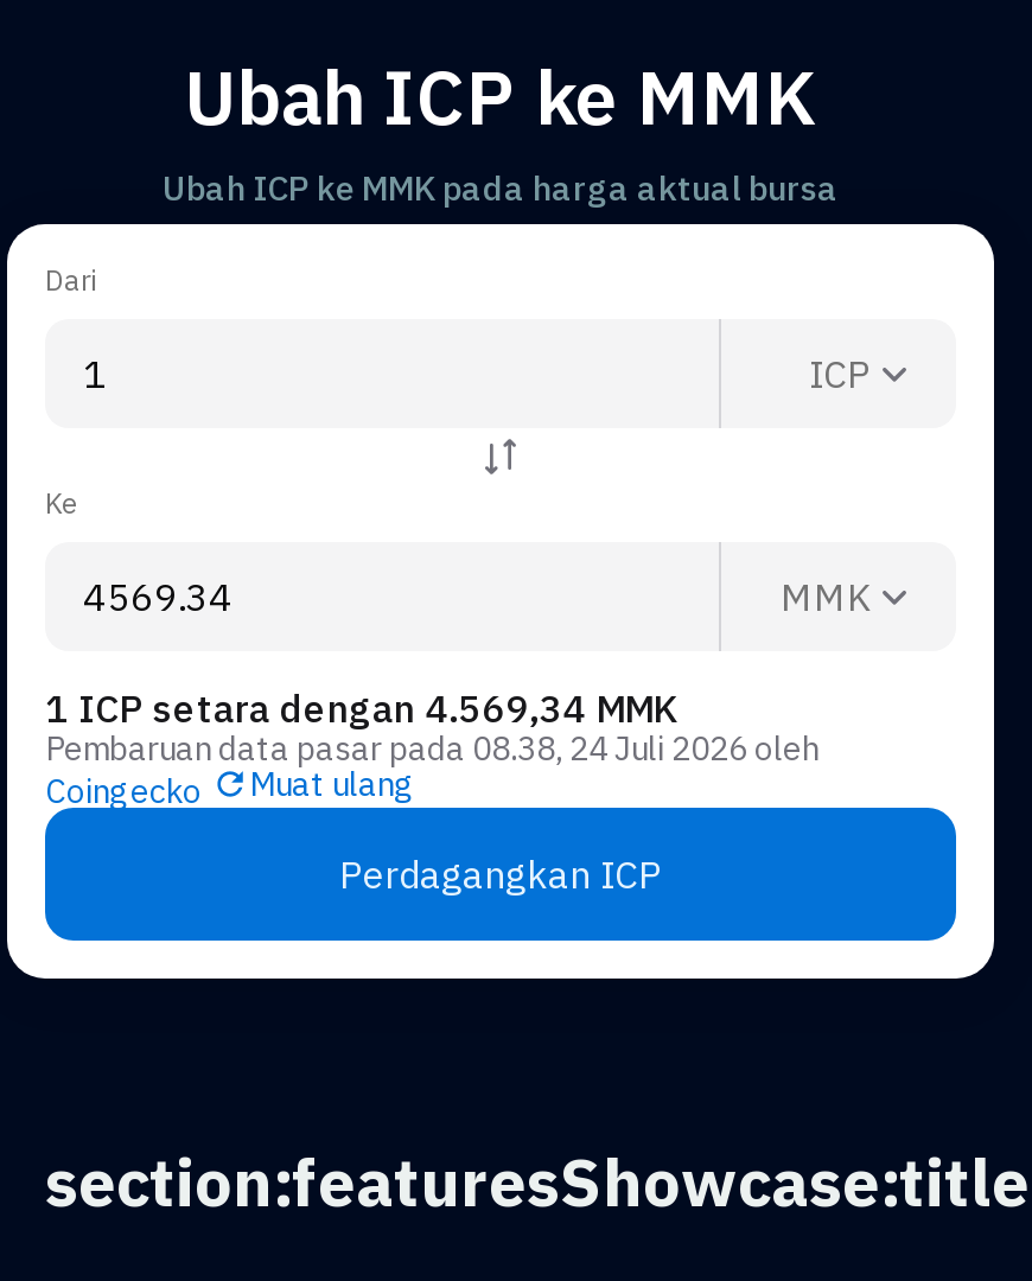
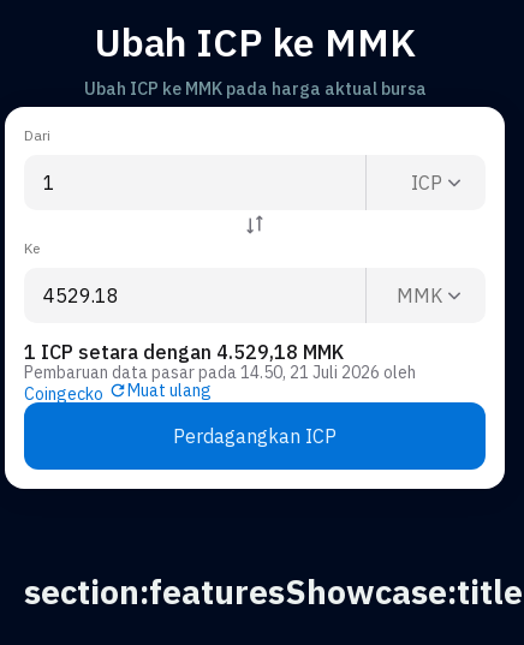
- 1 ICP setara dengan 4.569,34 MMK
+ 1 ICP setara dengan 4.529,18 MMK

- Pembaruan data pasar pada 08.38, 24 Juli 2026 oleh
+ Pembaruan data pasar pada 14.50, 21 Juli 2026 oleh
